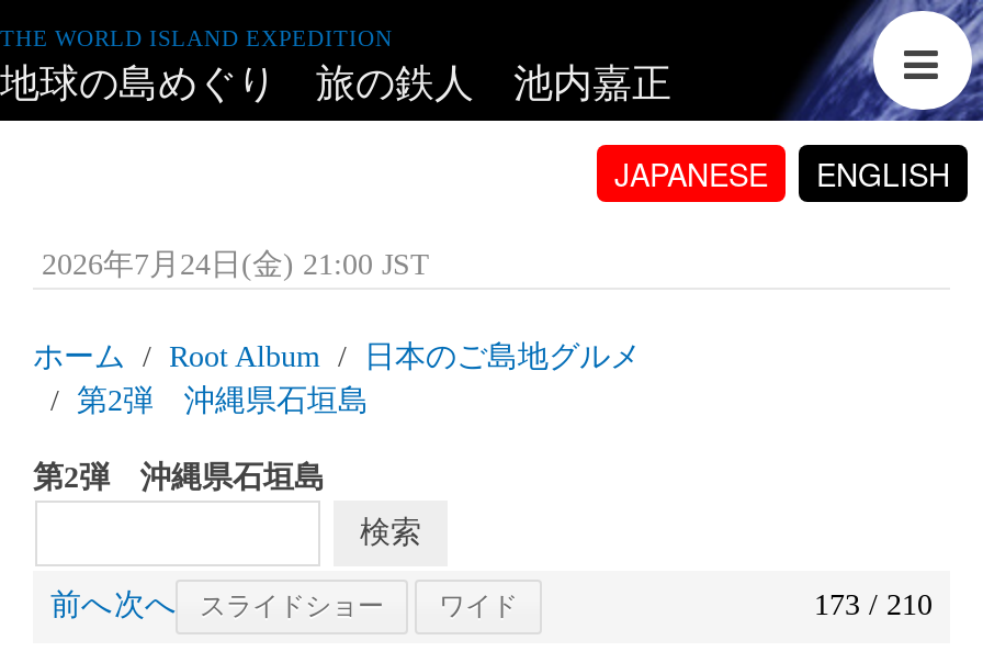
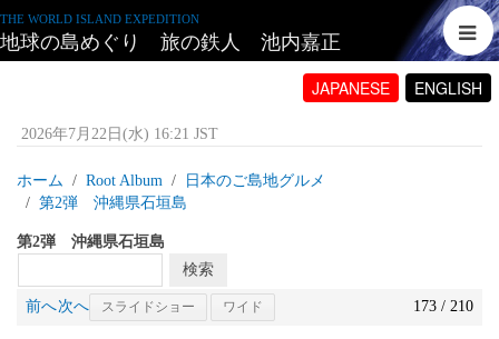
- 2026年7月24日(金) 21:00 JST
+ 2026年7月22日(水) 16:21 JST
